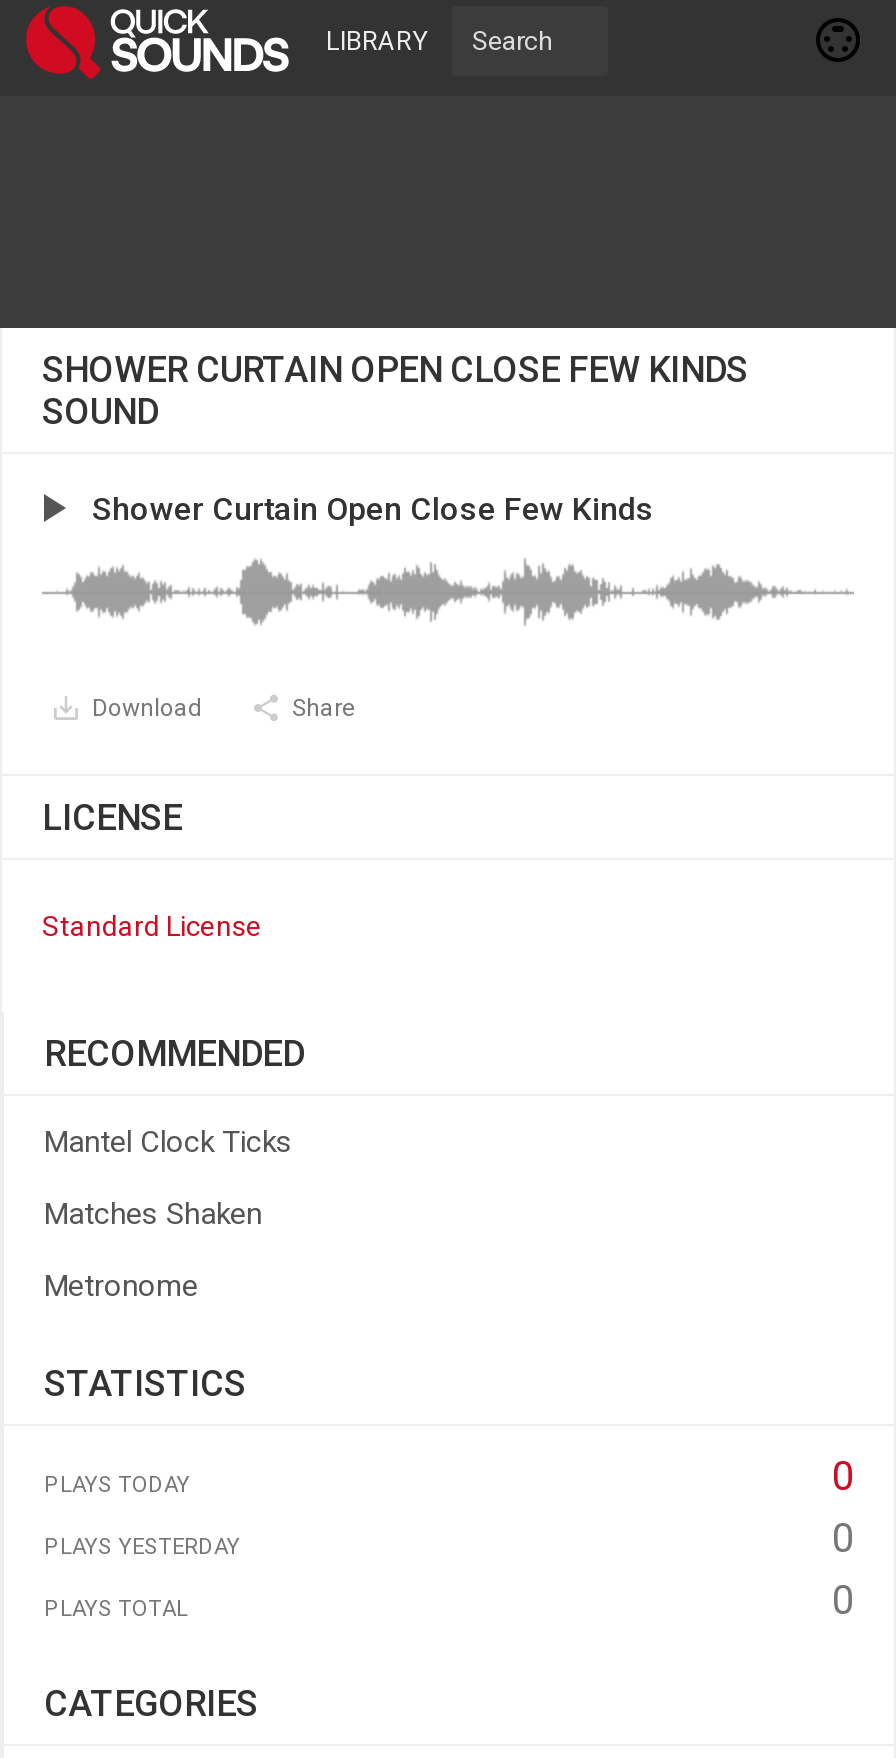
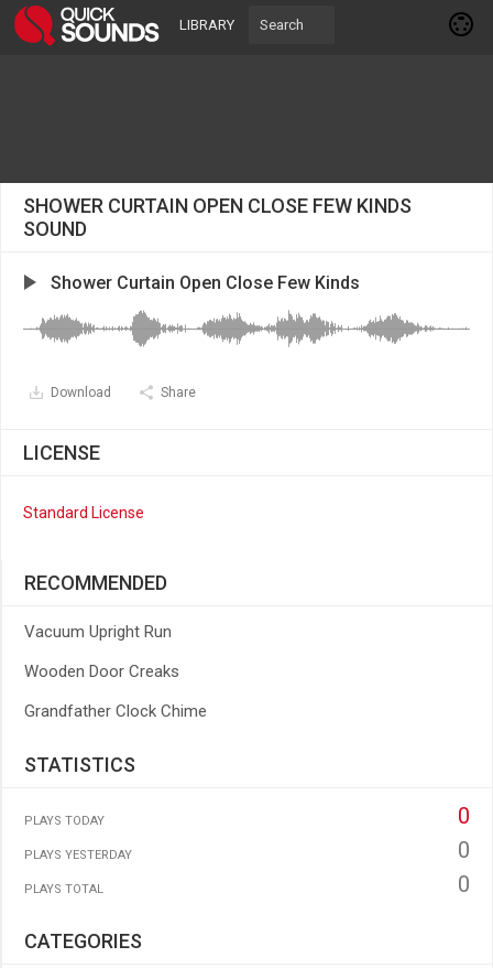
- Mantel Clock Ticks
+ Vacuum Upright Run

- Matches Shaken
+ Wooden Door Creaks

- Metronome
+ Grandfather Clock Chime
